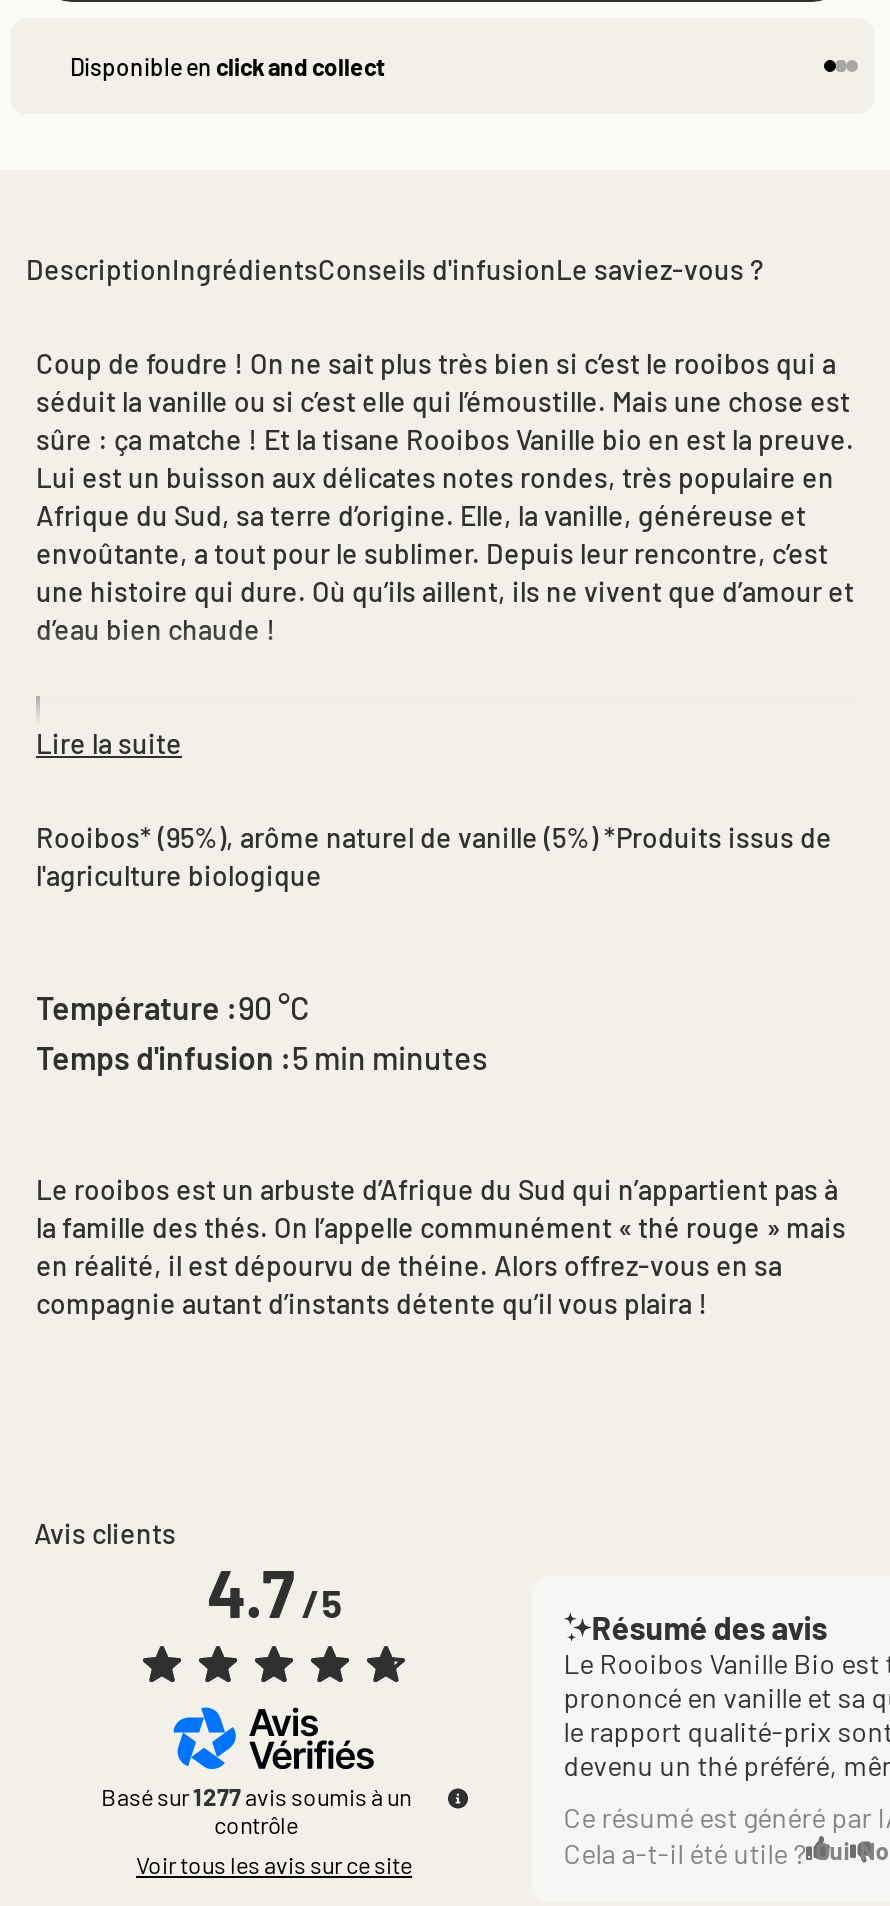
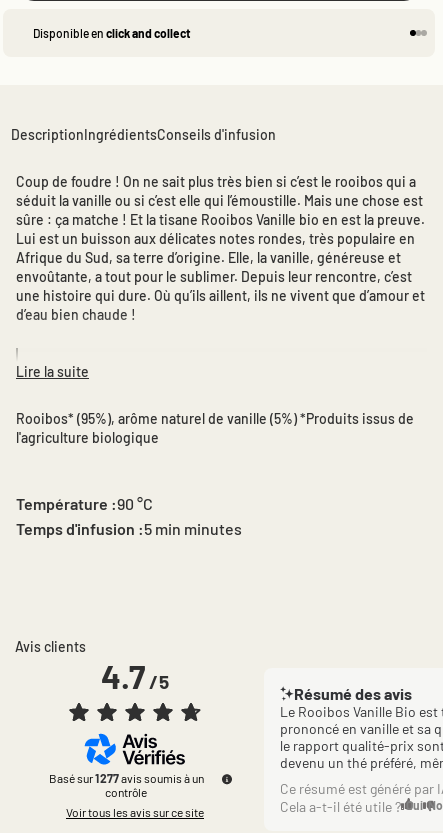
- DescriptionIngrédientsConseils d'infusionLe saviez-vous ?
+ DescriptionIngrédientsConseils d'infusion

- Le rooibos est un arbuste d’Afrique du Sud qui n’appartient pas à
- la famille des thés. On l’appelle communément « thé rouge » mais
- en réalité, il est dépourvu de théine. Alors offrez-vous en sa
- compagnie autant d’instants détente qu’il vous plaira !
